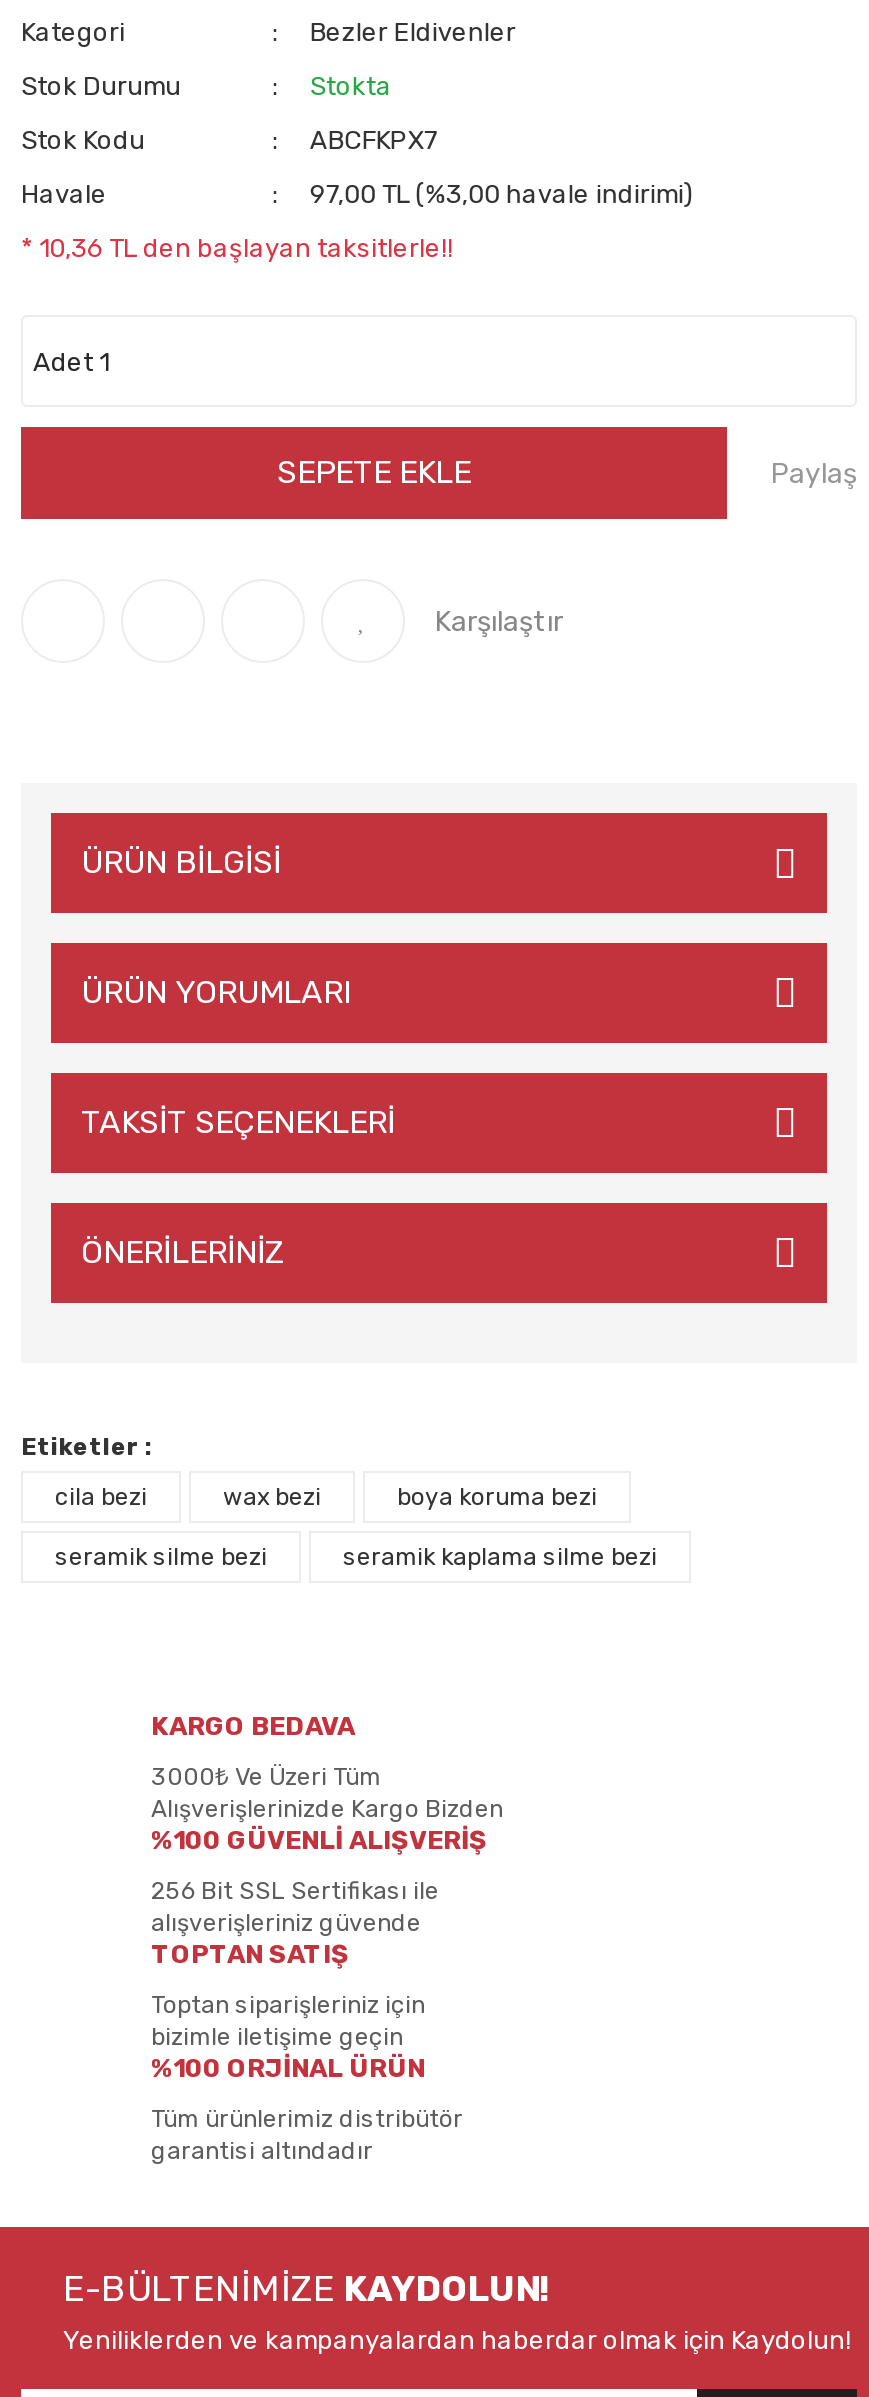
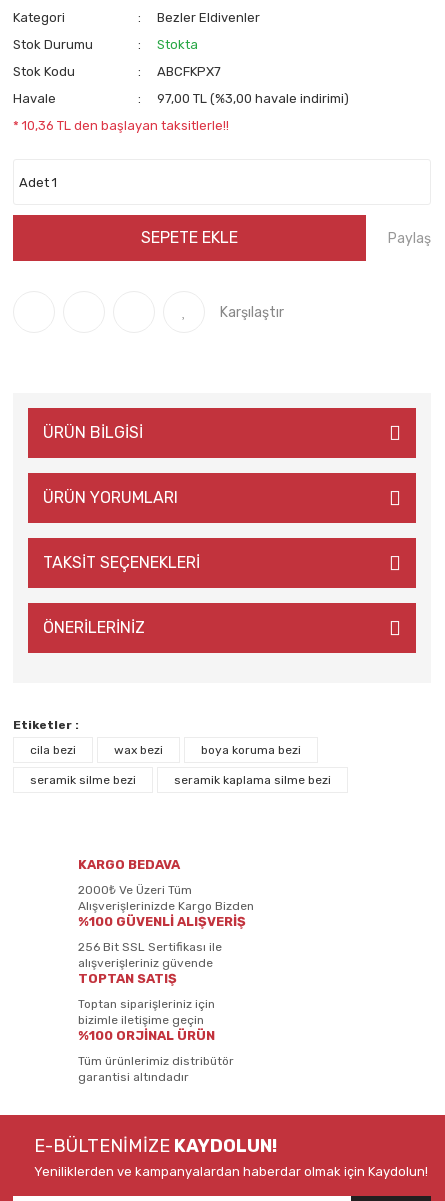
- 3000₺ Ve Üzeri Tüm
+ 2000₺ Ve Üzeri Tüm
